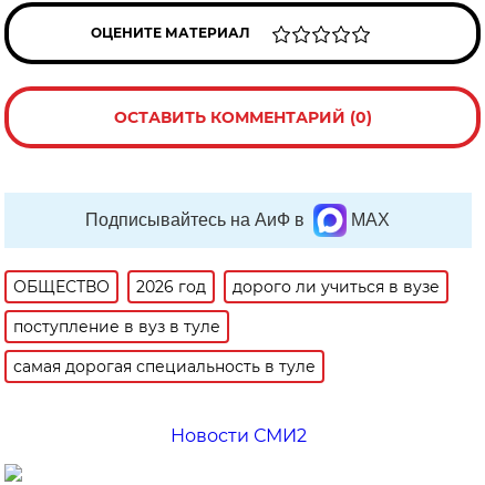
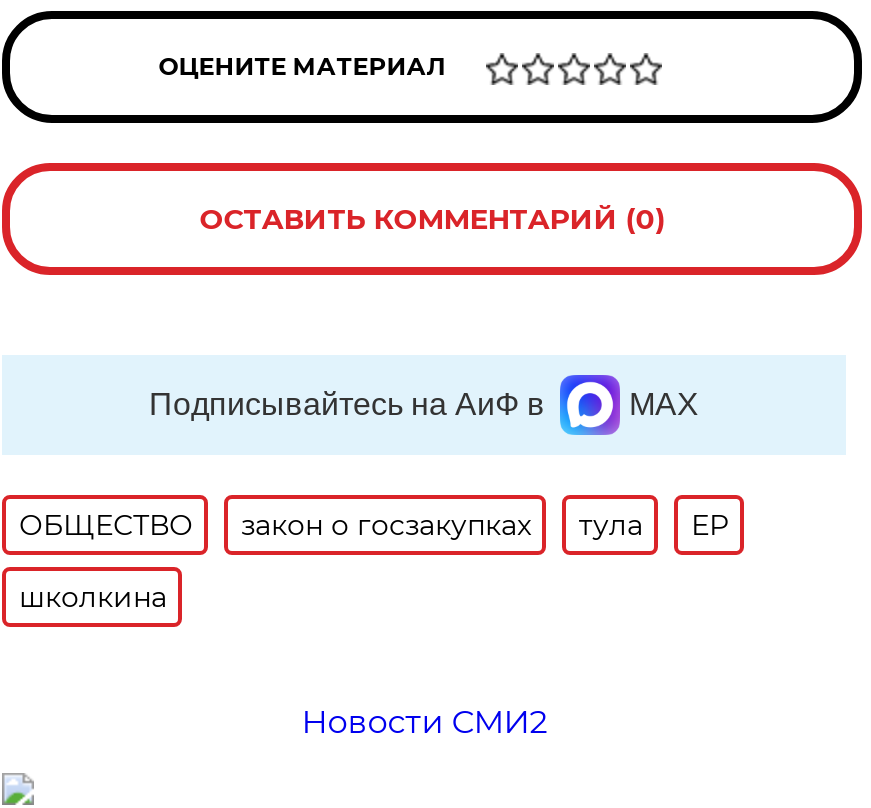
- 2026 год
- дорого ли учиться в вузе
- поступление в вуз в туле
- самая дорогая специальность в туле
+ закон о госзакупках
+ тула
+ ЕР
+ школкина
